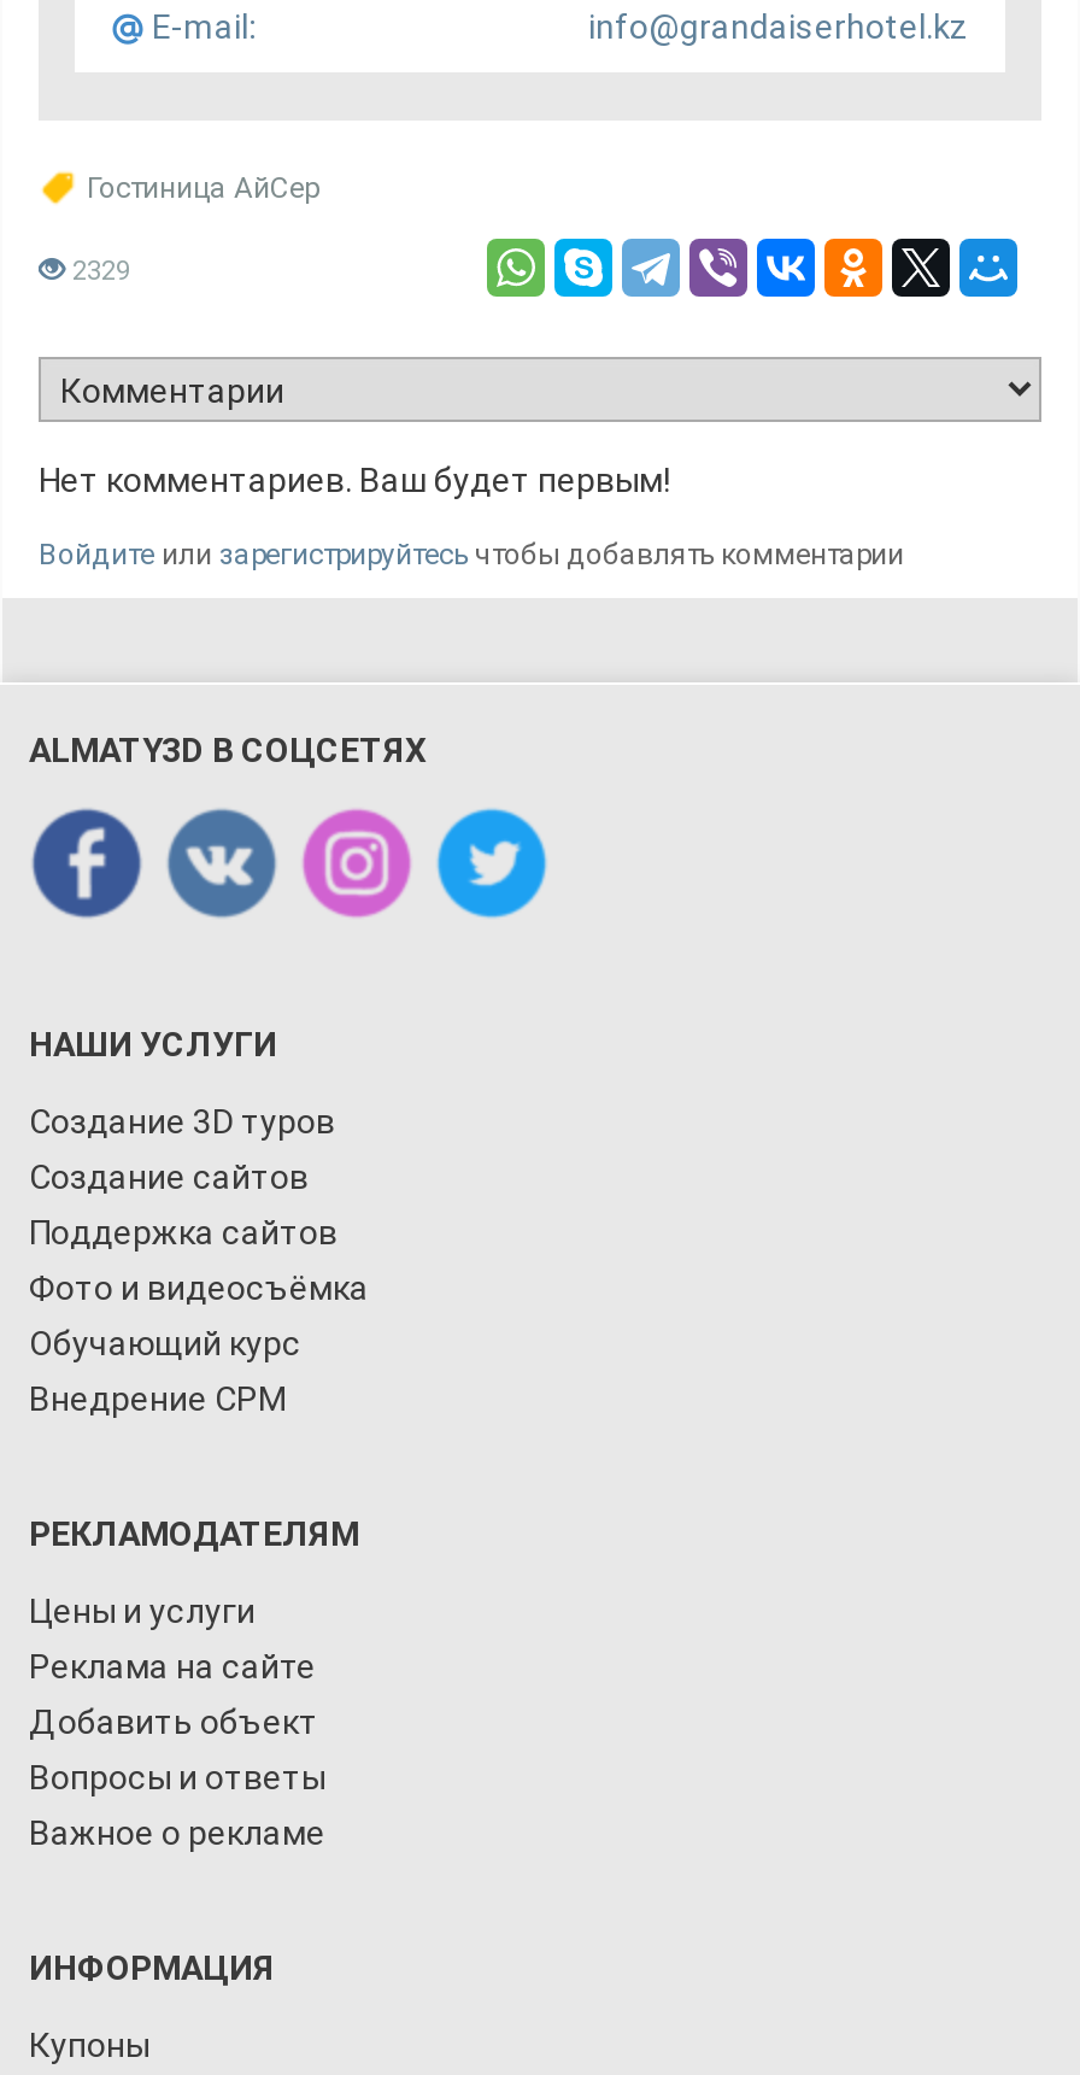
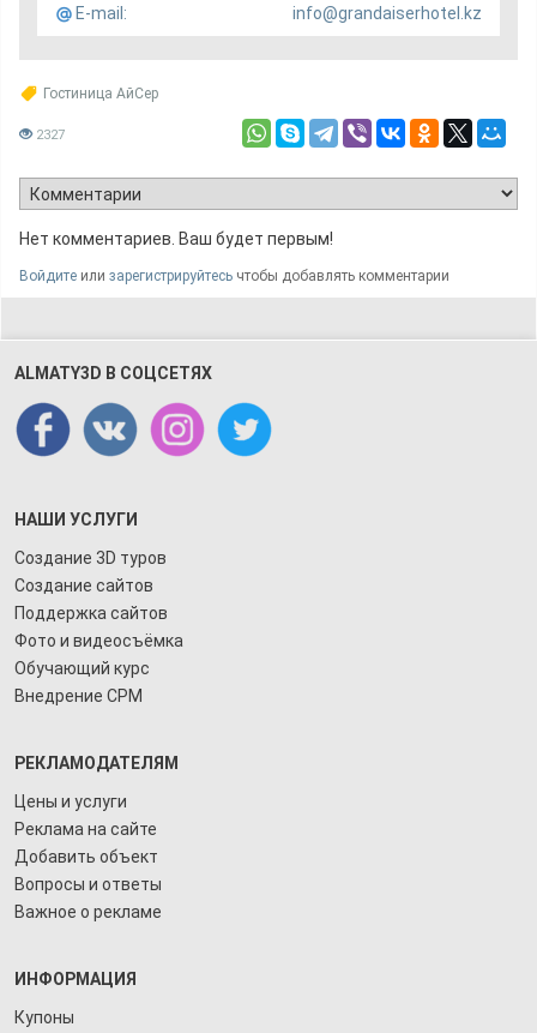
- 2329
+ 2327
